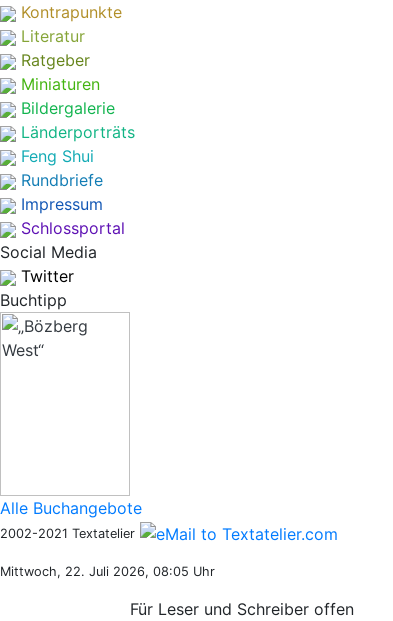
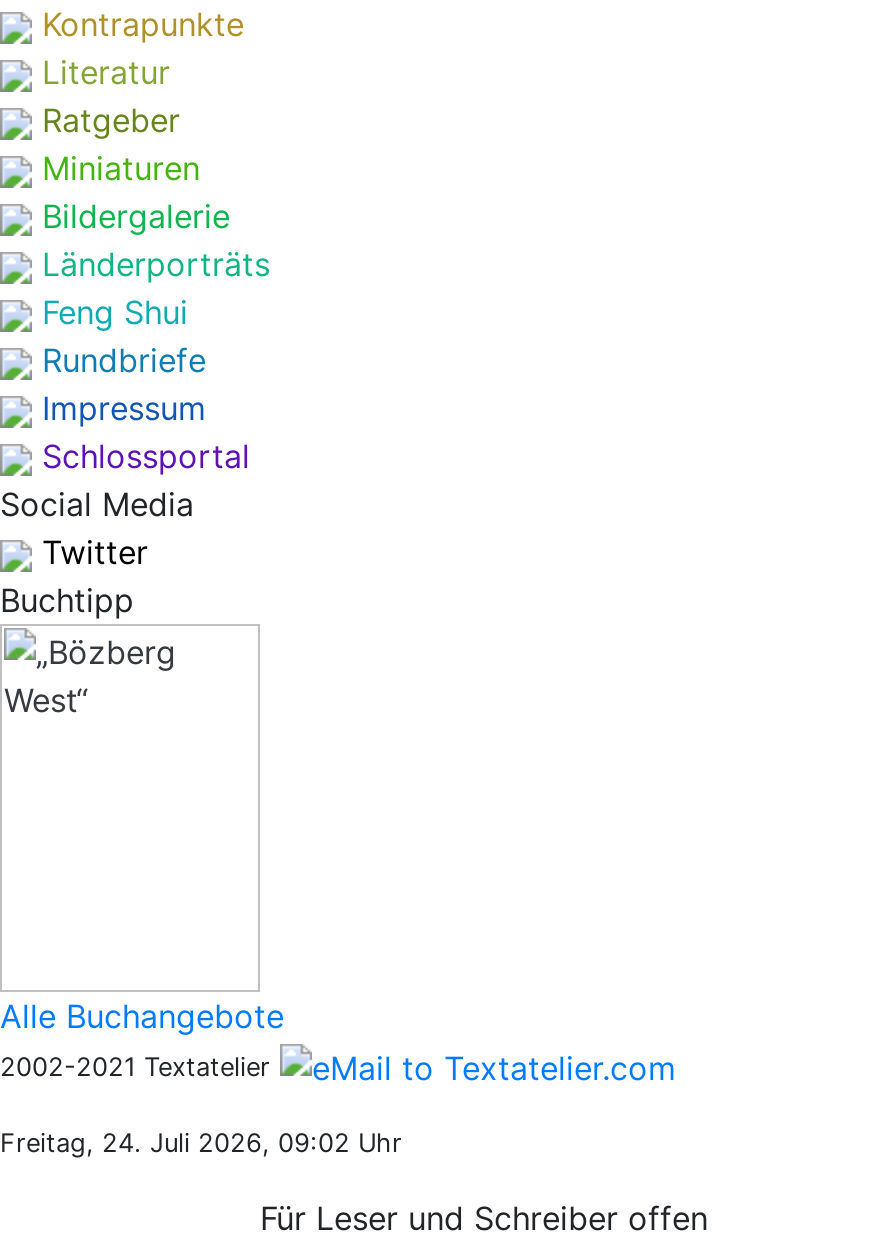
- Mittwoch, 22. Juli 2026, 08:05 Uhr
+ Freitag, 24. Juli 2026, 09:02 Uhr
